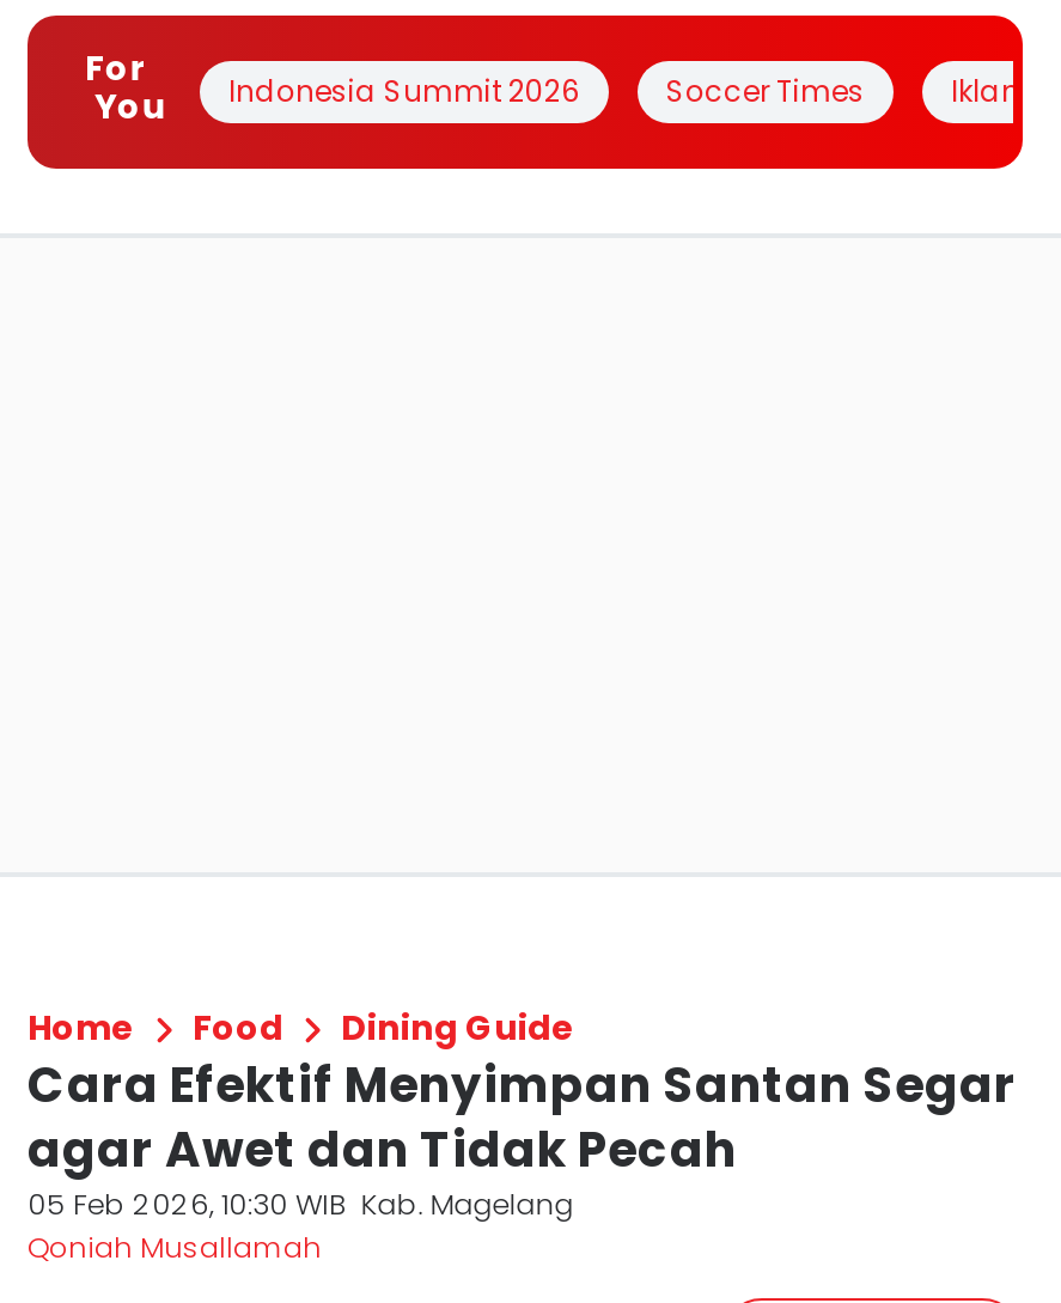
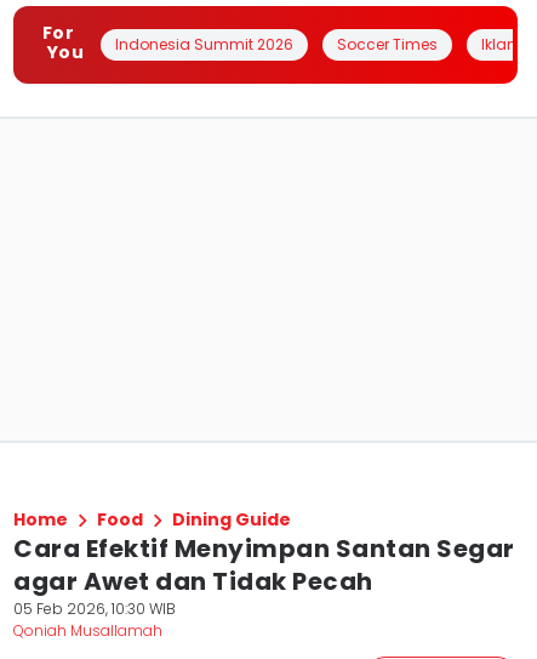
- 05 Feb 2026, 10:30 WIB Kab. Magelang
+ 05 Feb 2026, 10:30 WIB
